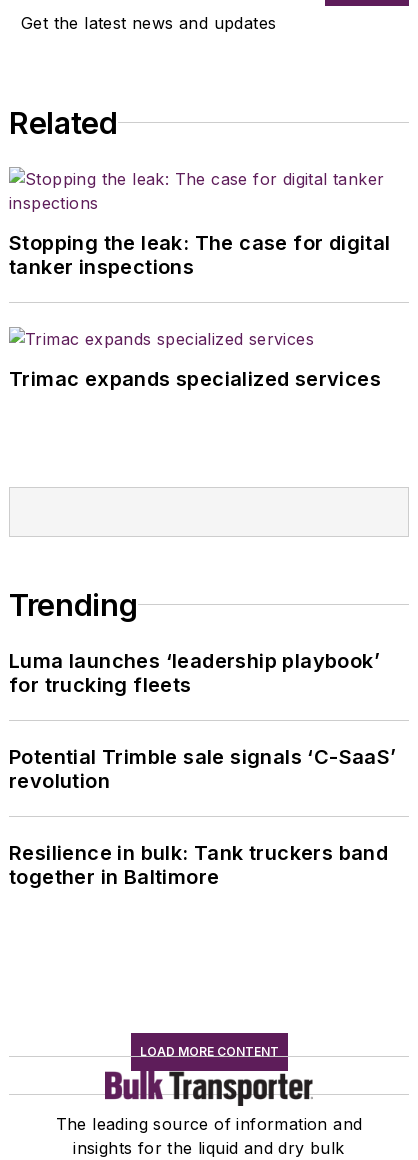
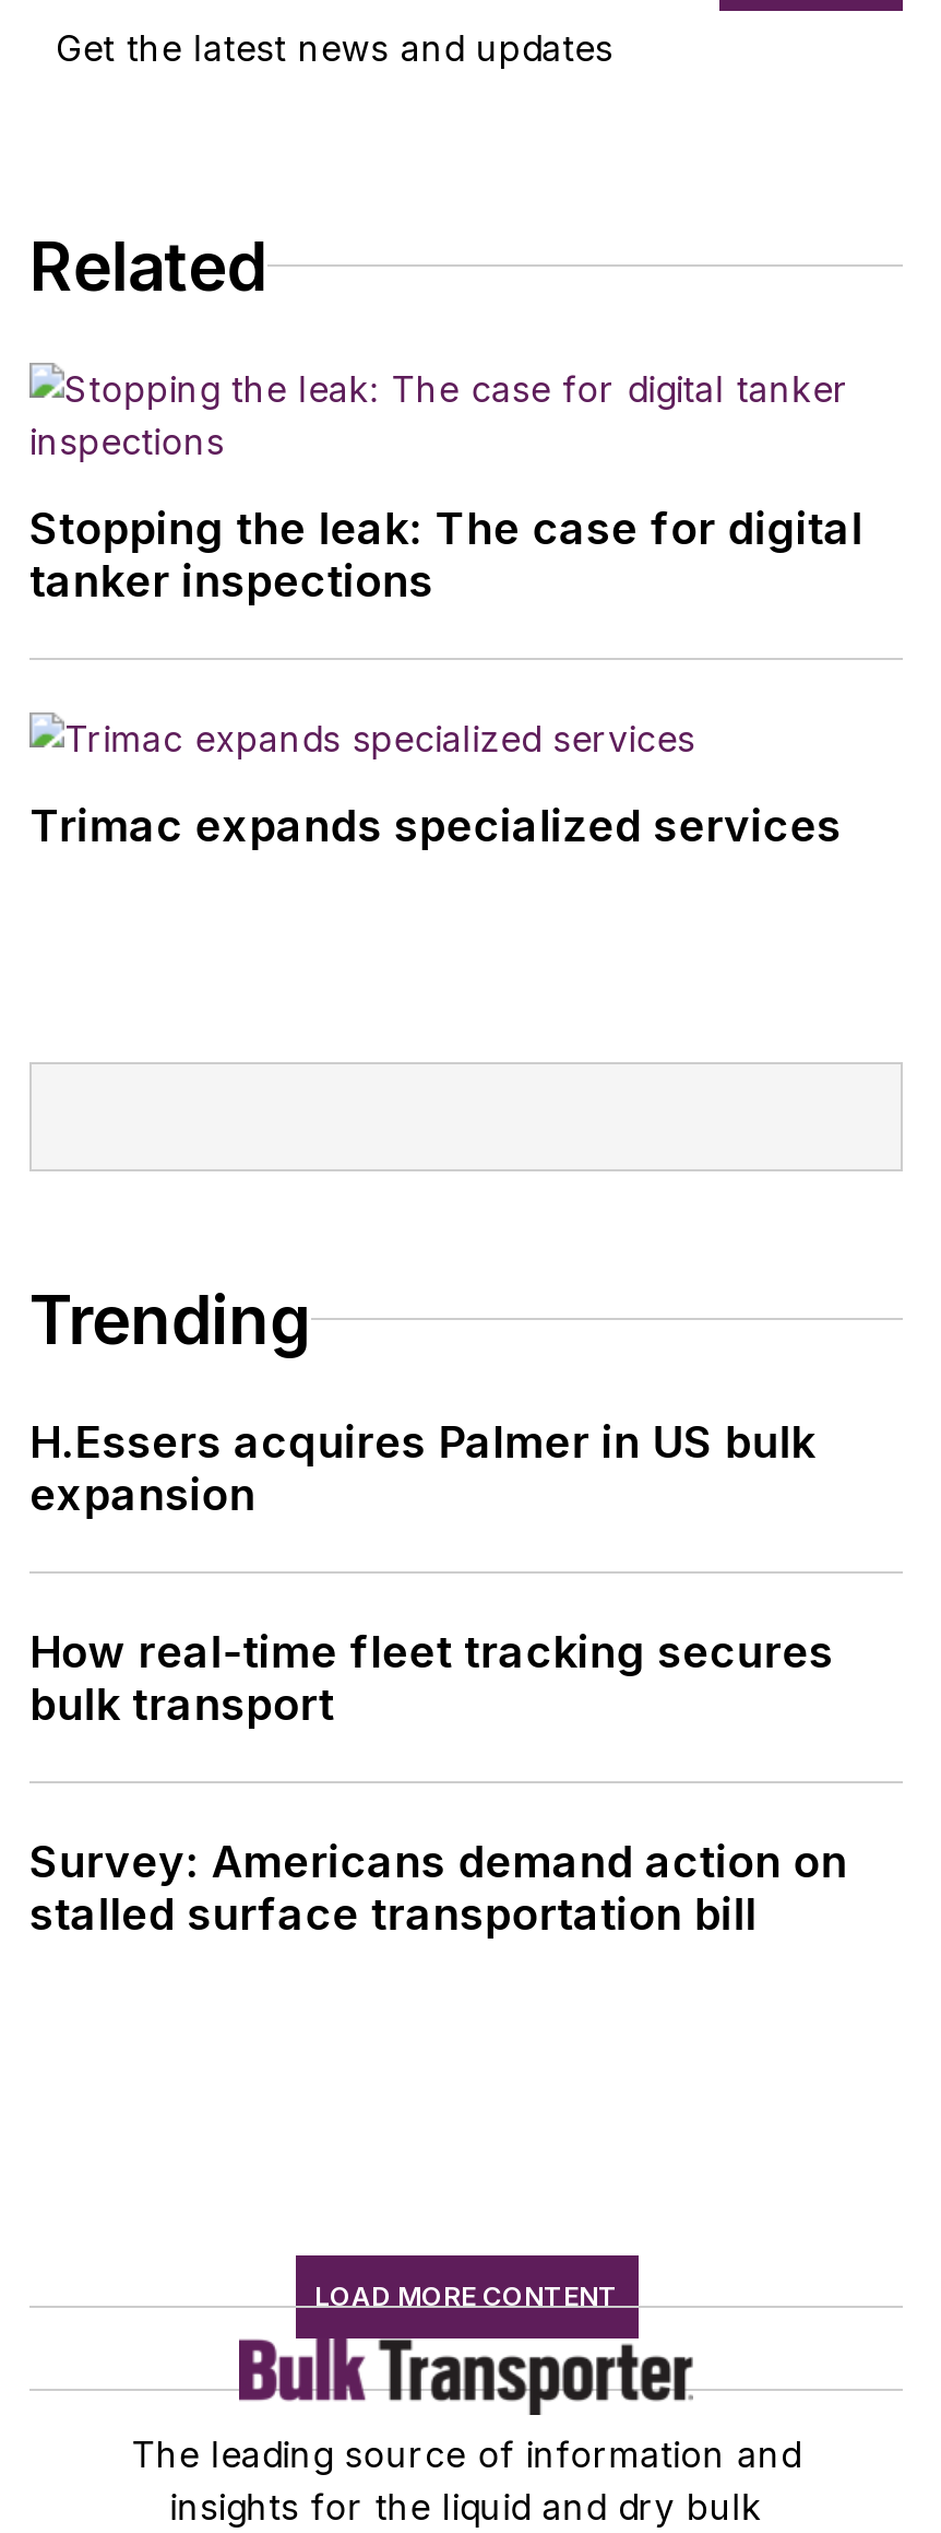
- Luma launches ‘leadership playbook’
- for trucking fleets
+ H.Essers acquires Palmer in US bulk
+ expansion

- Potential Trimble sale signals ‘C-SaaS’
- revolution
+ How real-time fleet tracking secures
+ bulk transport

- Resilience in bulk: Tank truckers band
- together in Baltimore
+ Survey: Americans demand action on
+ stalled surface transportation bill
